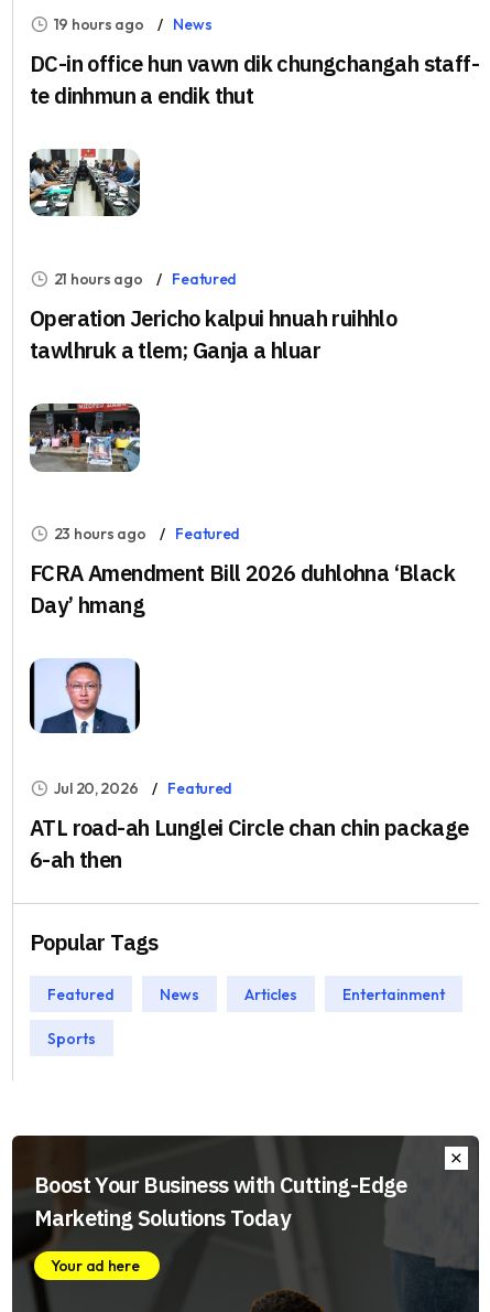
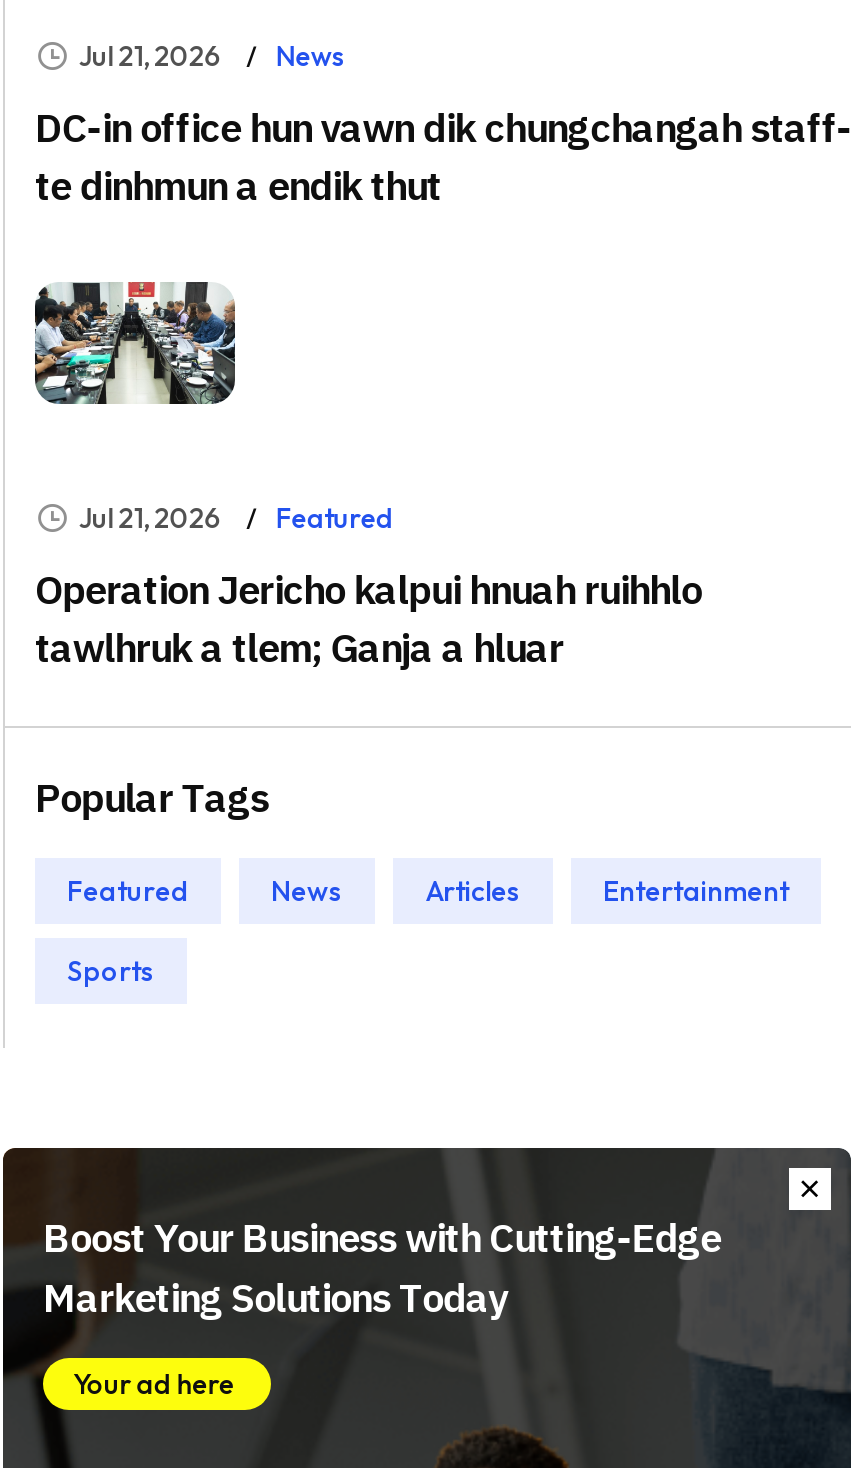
- 19 hours ago News
+ Jul 21, 2026 News

- 21 hours ago Featured
+ Jul 21, 2026 Featured

- [image]

- 23 hours ago
- Featured
- FCRA Amendment Bill 2026 duhlohna ‘Black
- Day’ hmang

- [image]
- Jul 20, 2026
- Featured
- ATL road-ah Lunglei Circle chan chin package
- 6-ah then
